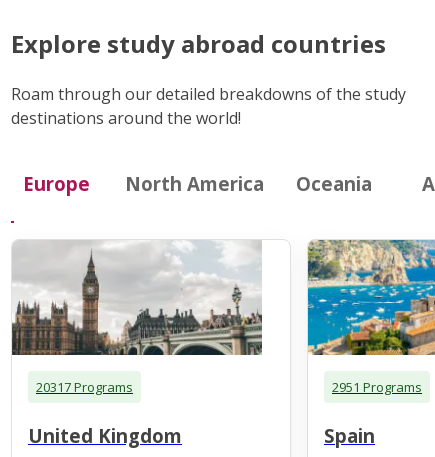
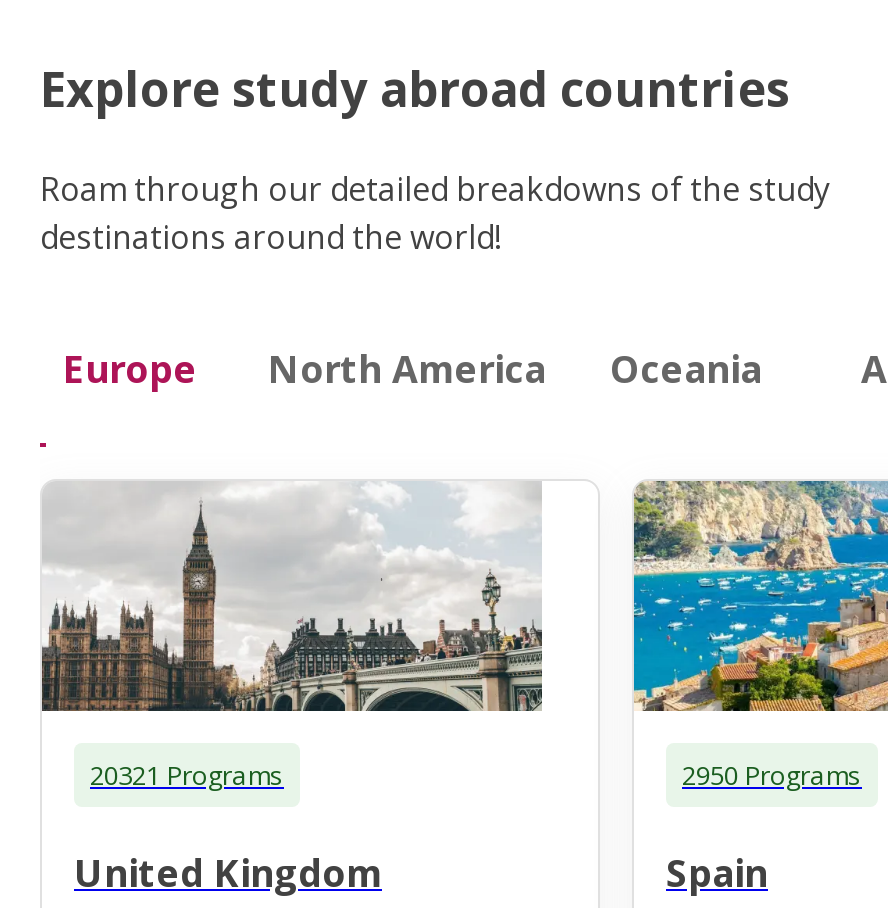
- 20317 Programs
+ 20321 Programs

- 2951 Programs
+ 2950 Programs
